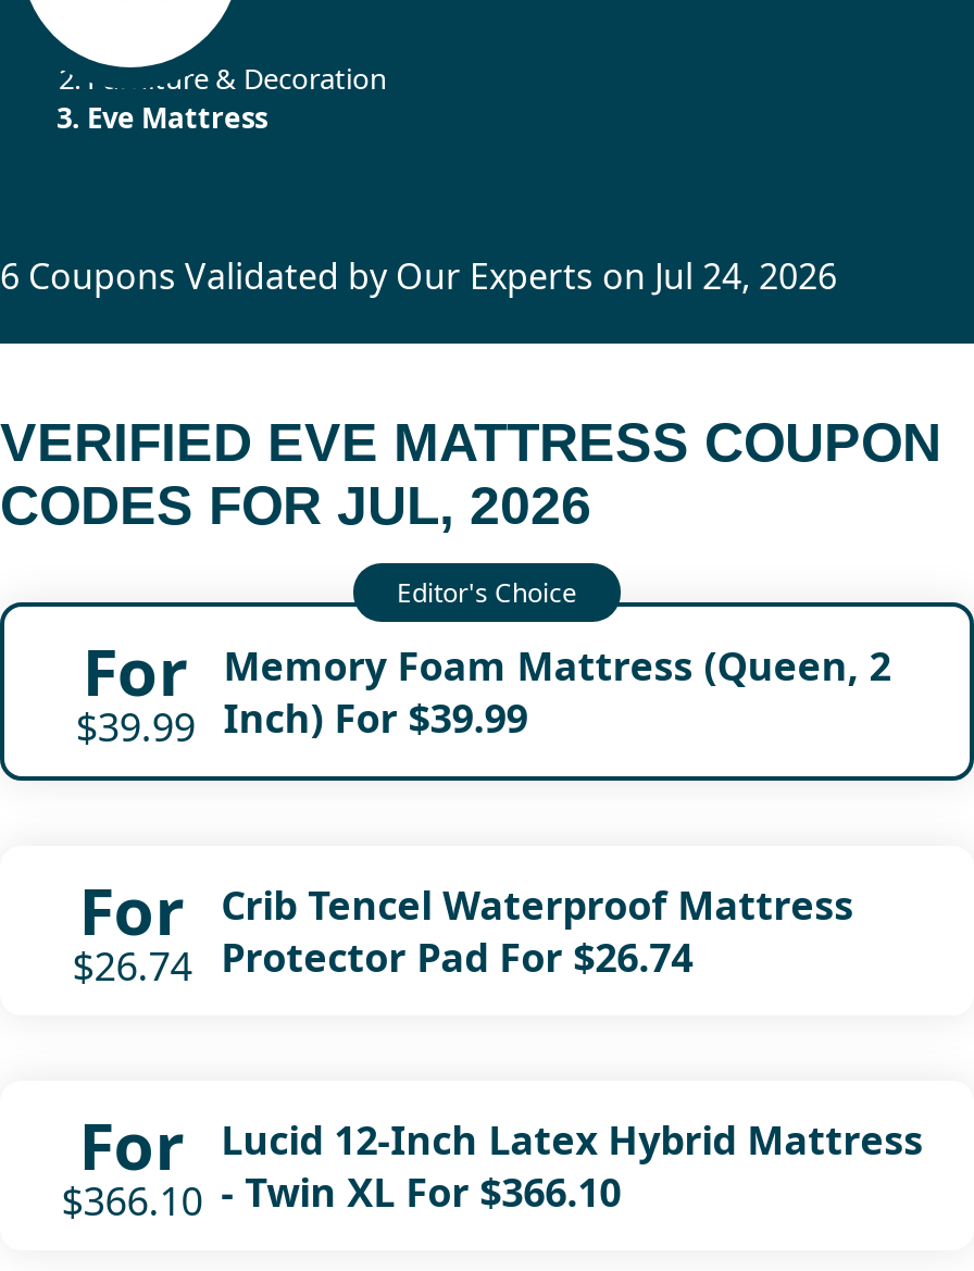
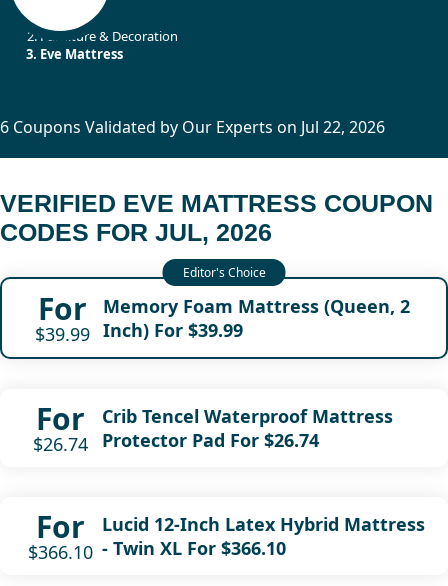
- 6 Coupons Validated by Our Experts on Jul 24, 2026
+ 6 Coupons Validated by Our Experts on Jul 22, 2026
